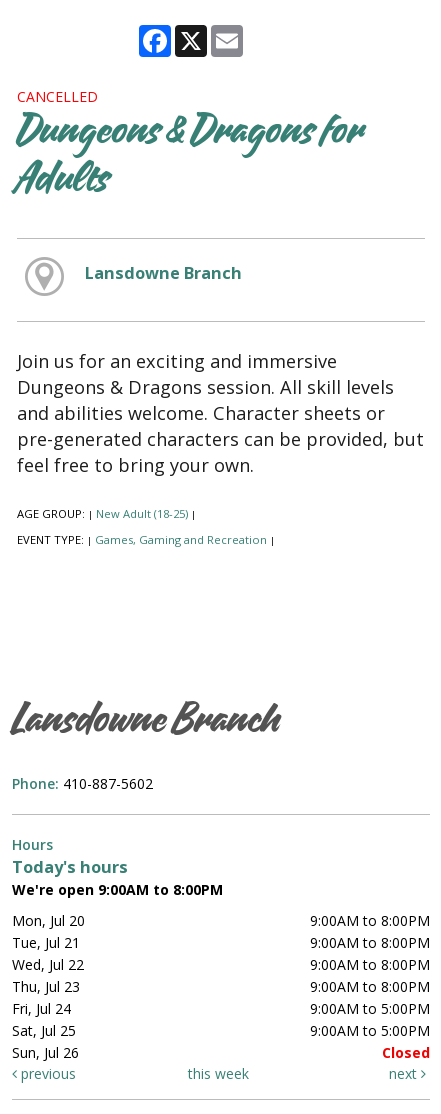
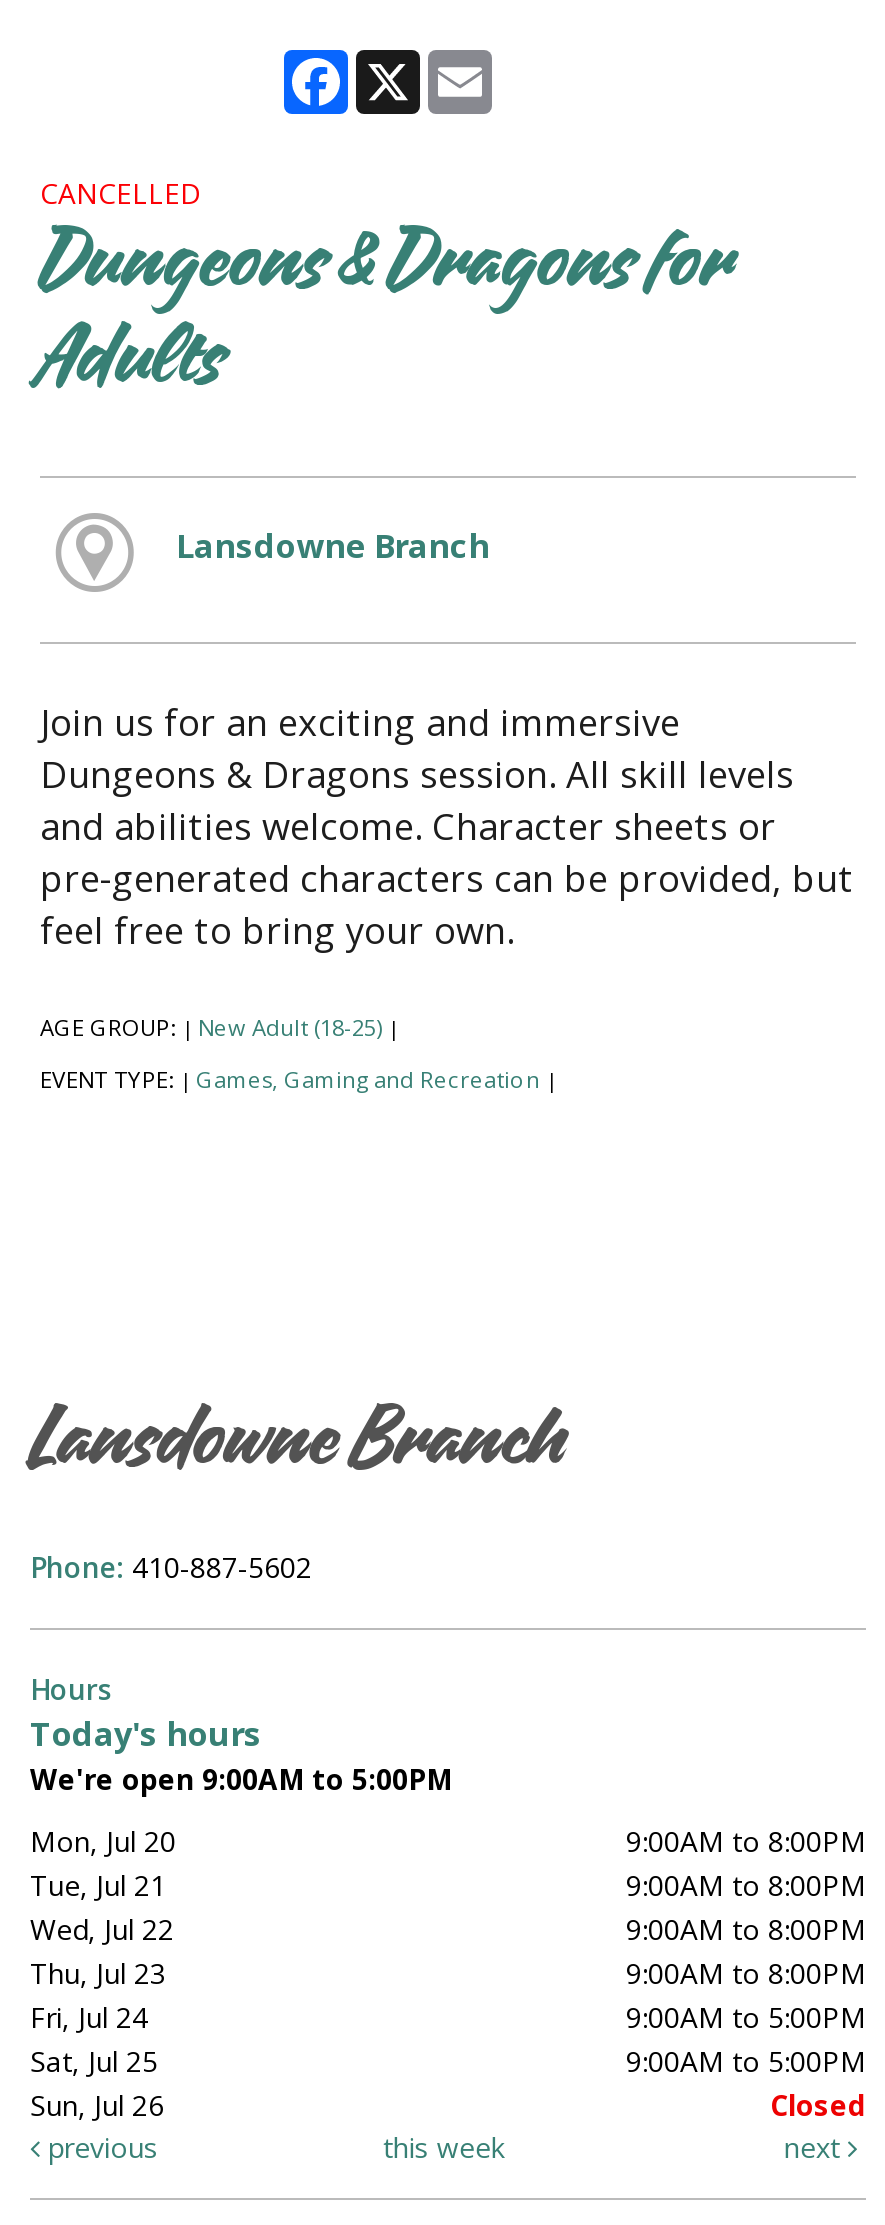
- We're open 9:00AM to 8:00PM
+ We're open 9:00AM to 5:00PM
